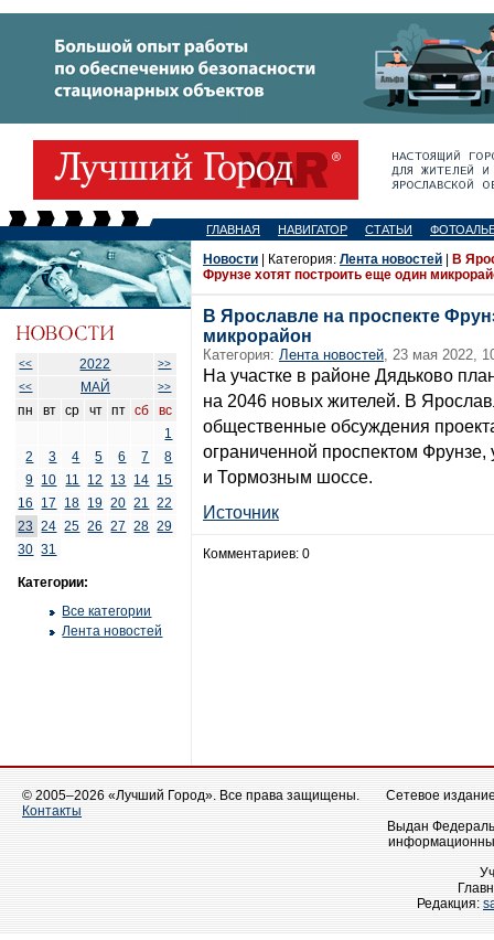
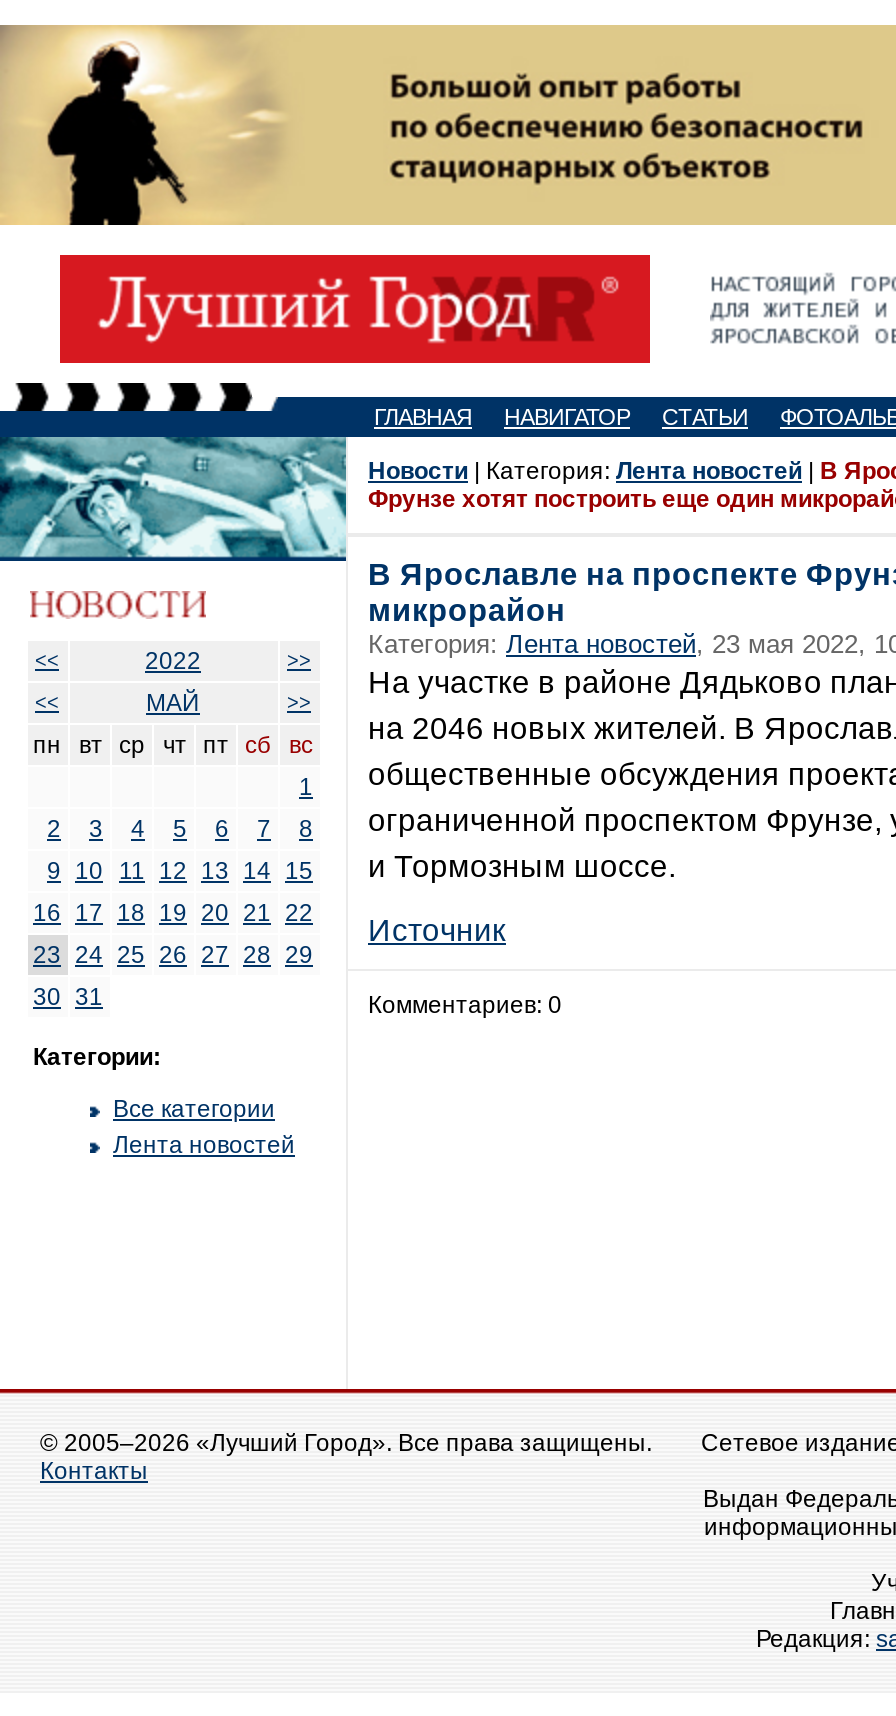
- [image]
+ [image]
